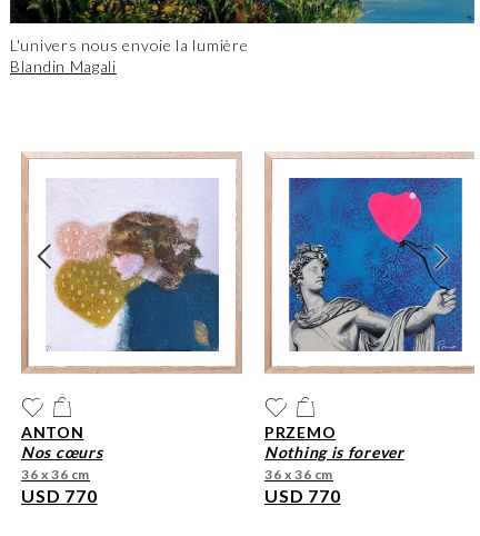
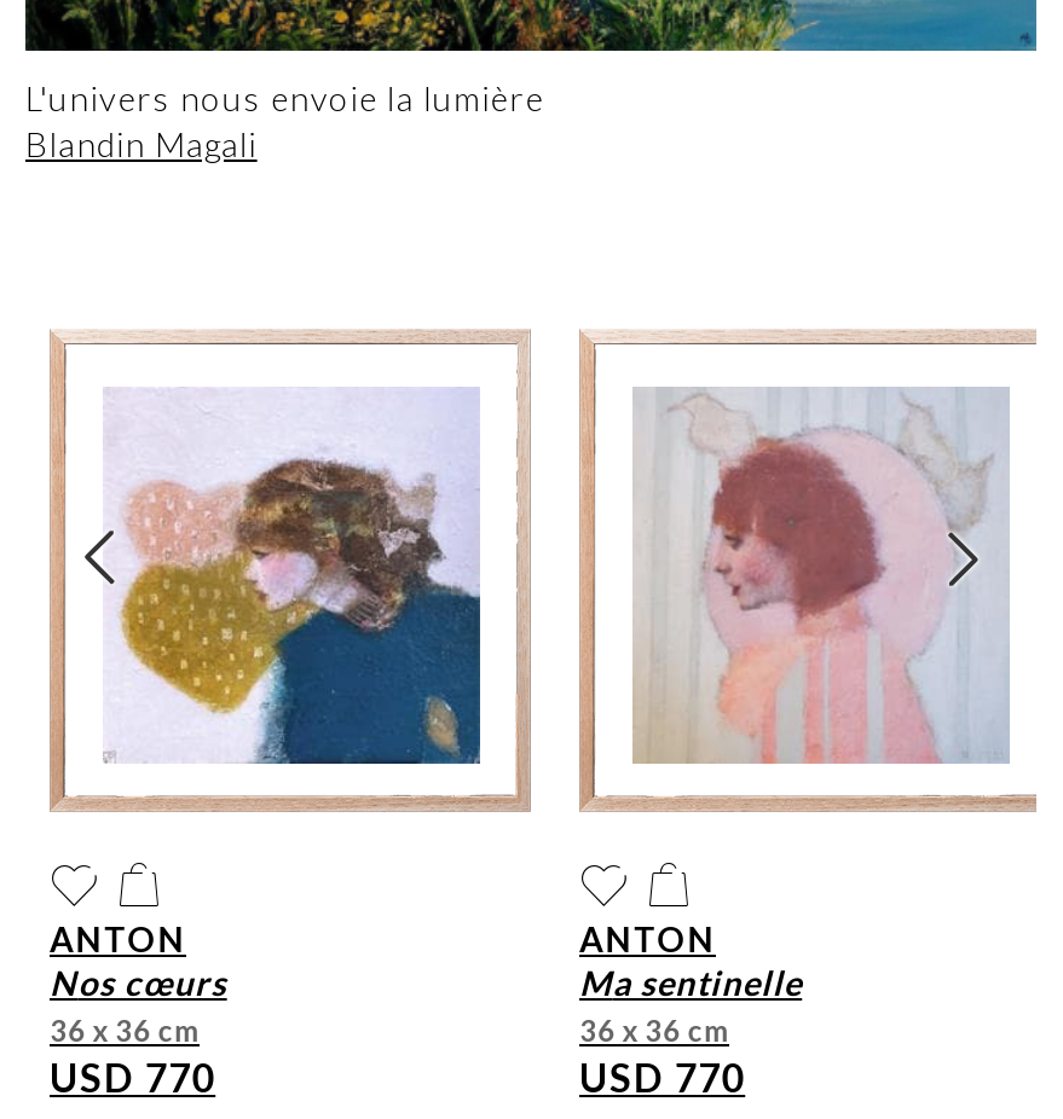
- [image]
+ [image]

- PRZEMO
- nothing is forever
+ ANTON
+ ma sentinelle
